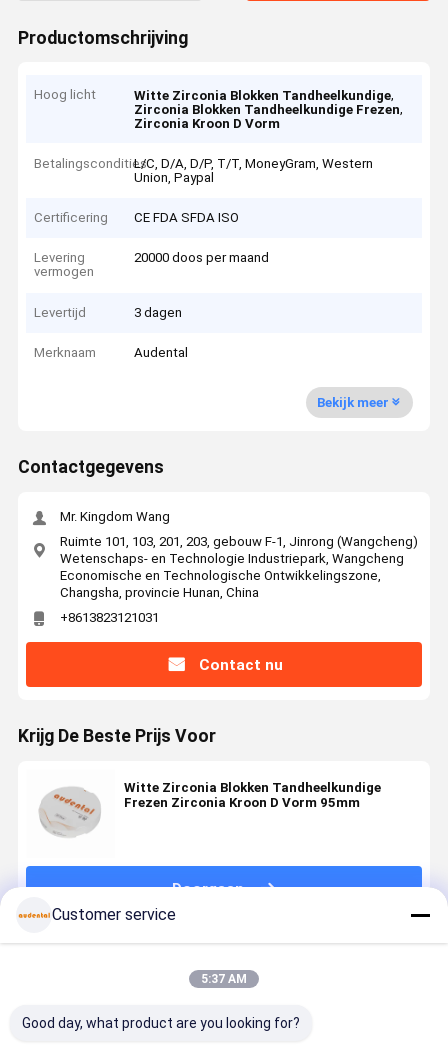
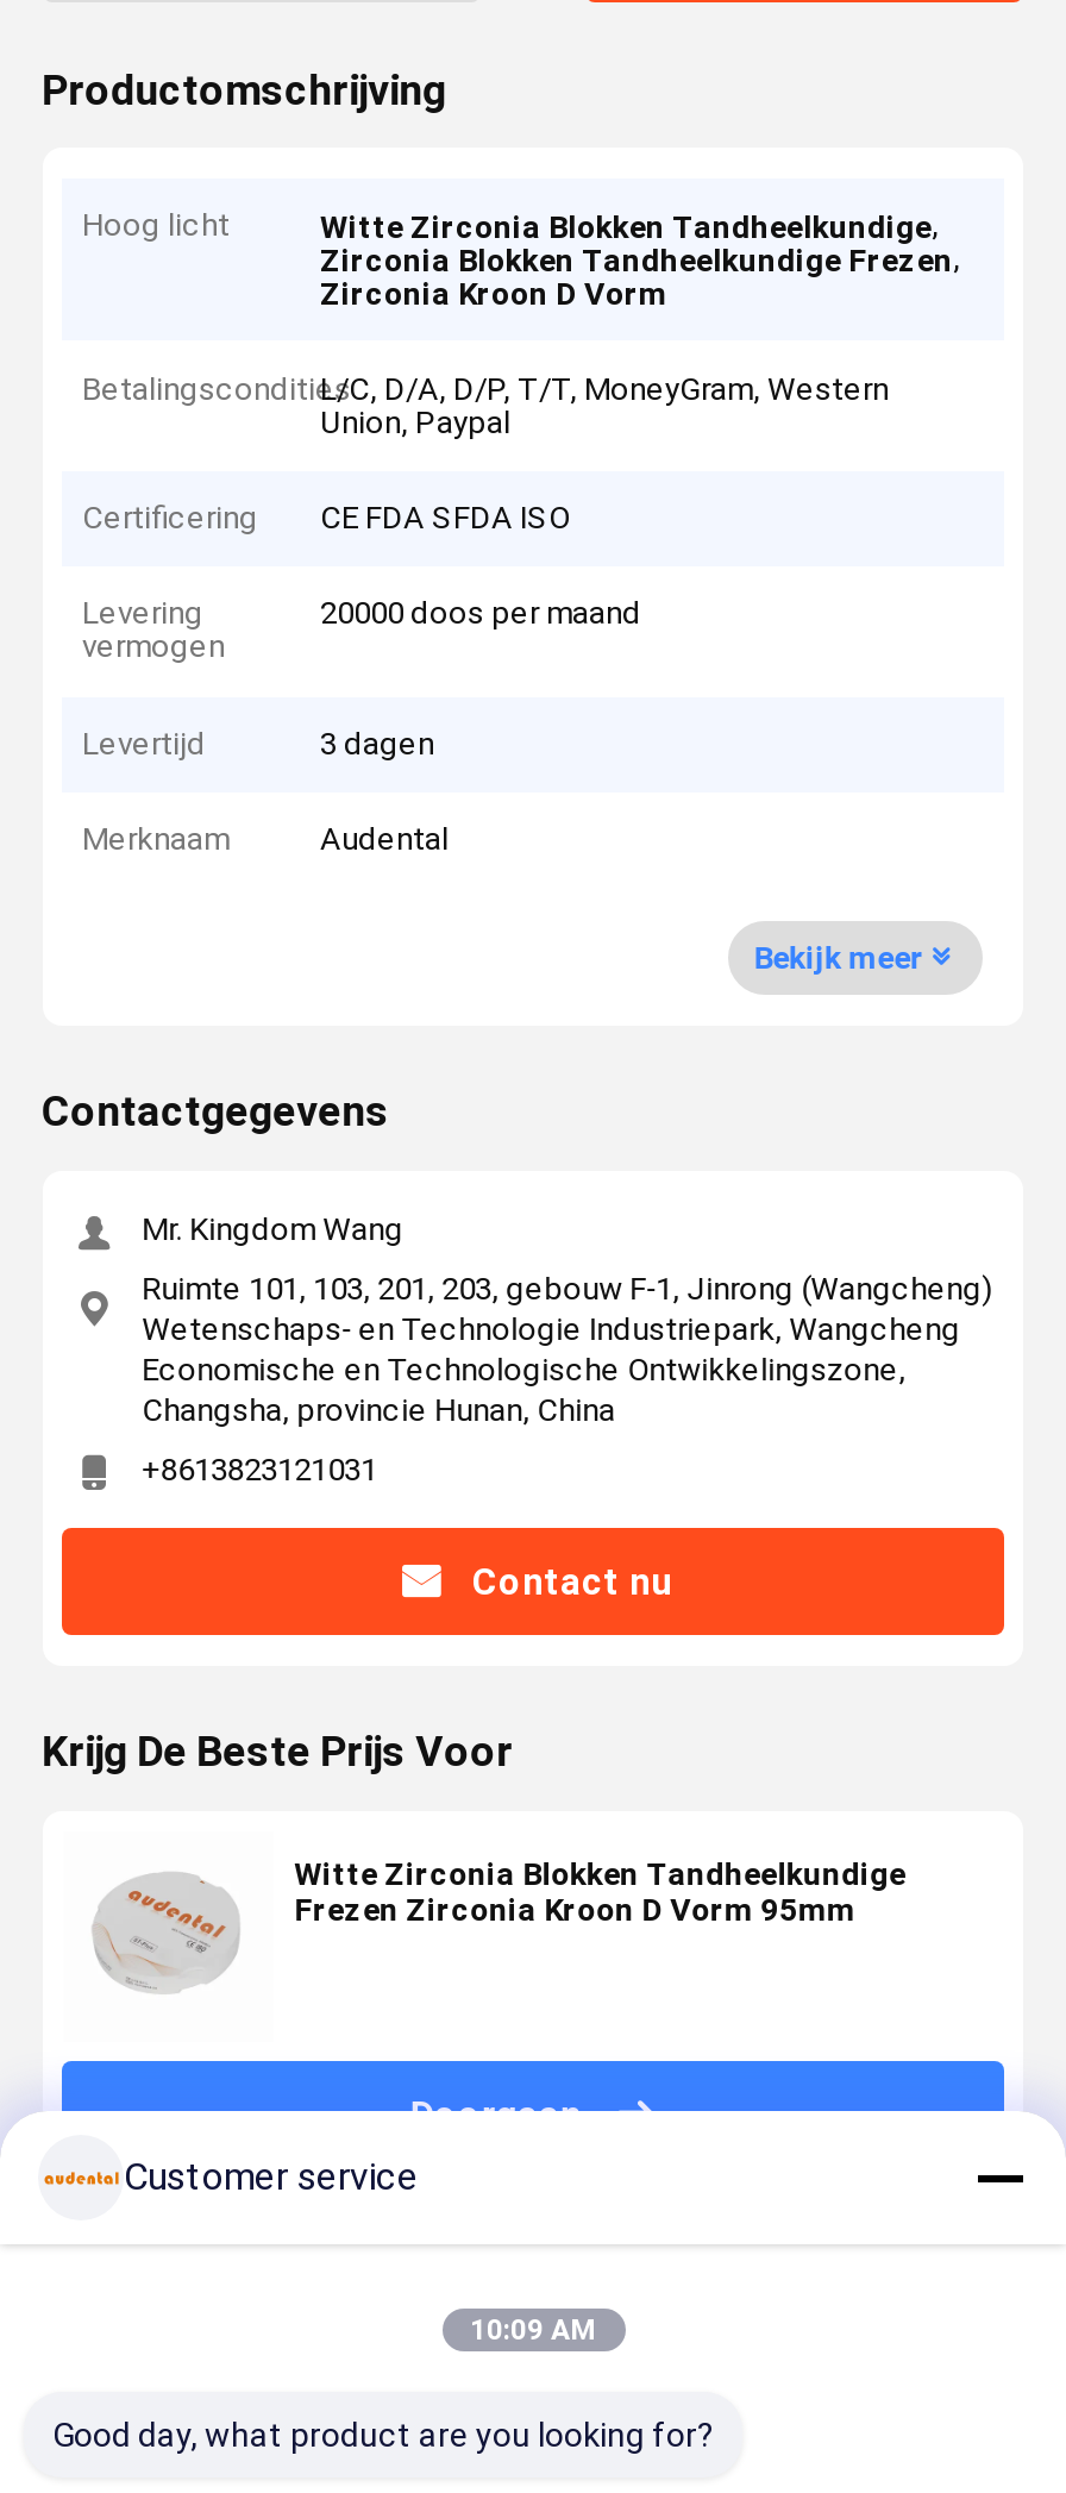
- 5:37 AM
+ 10:09 AM
